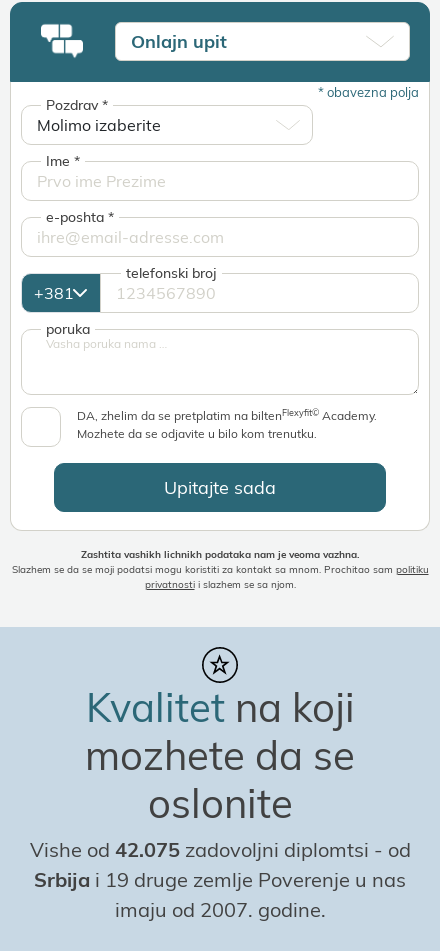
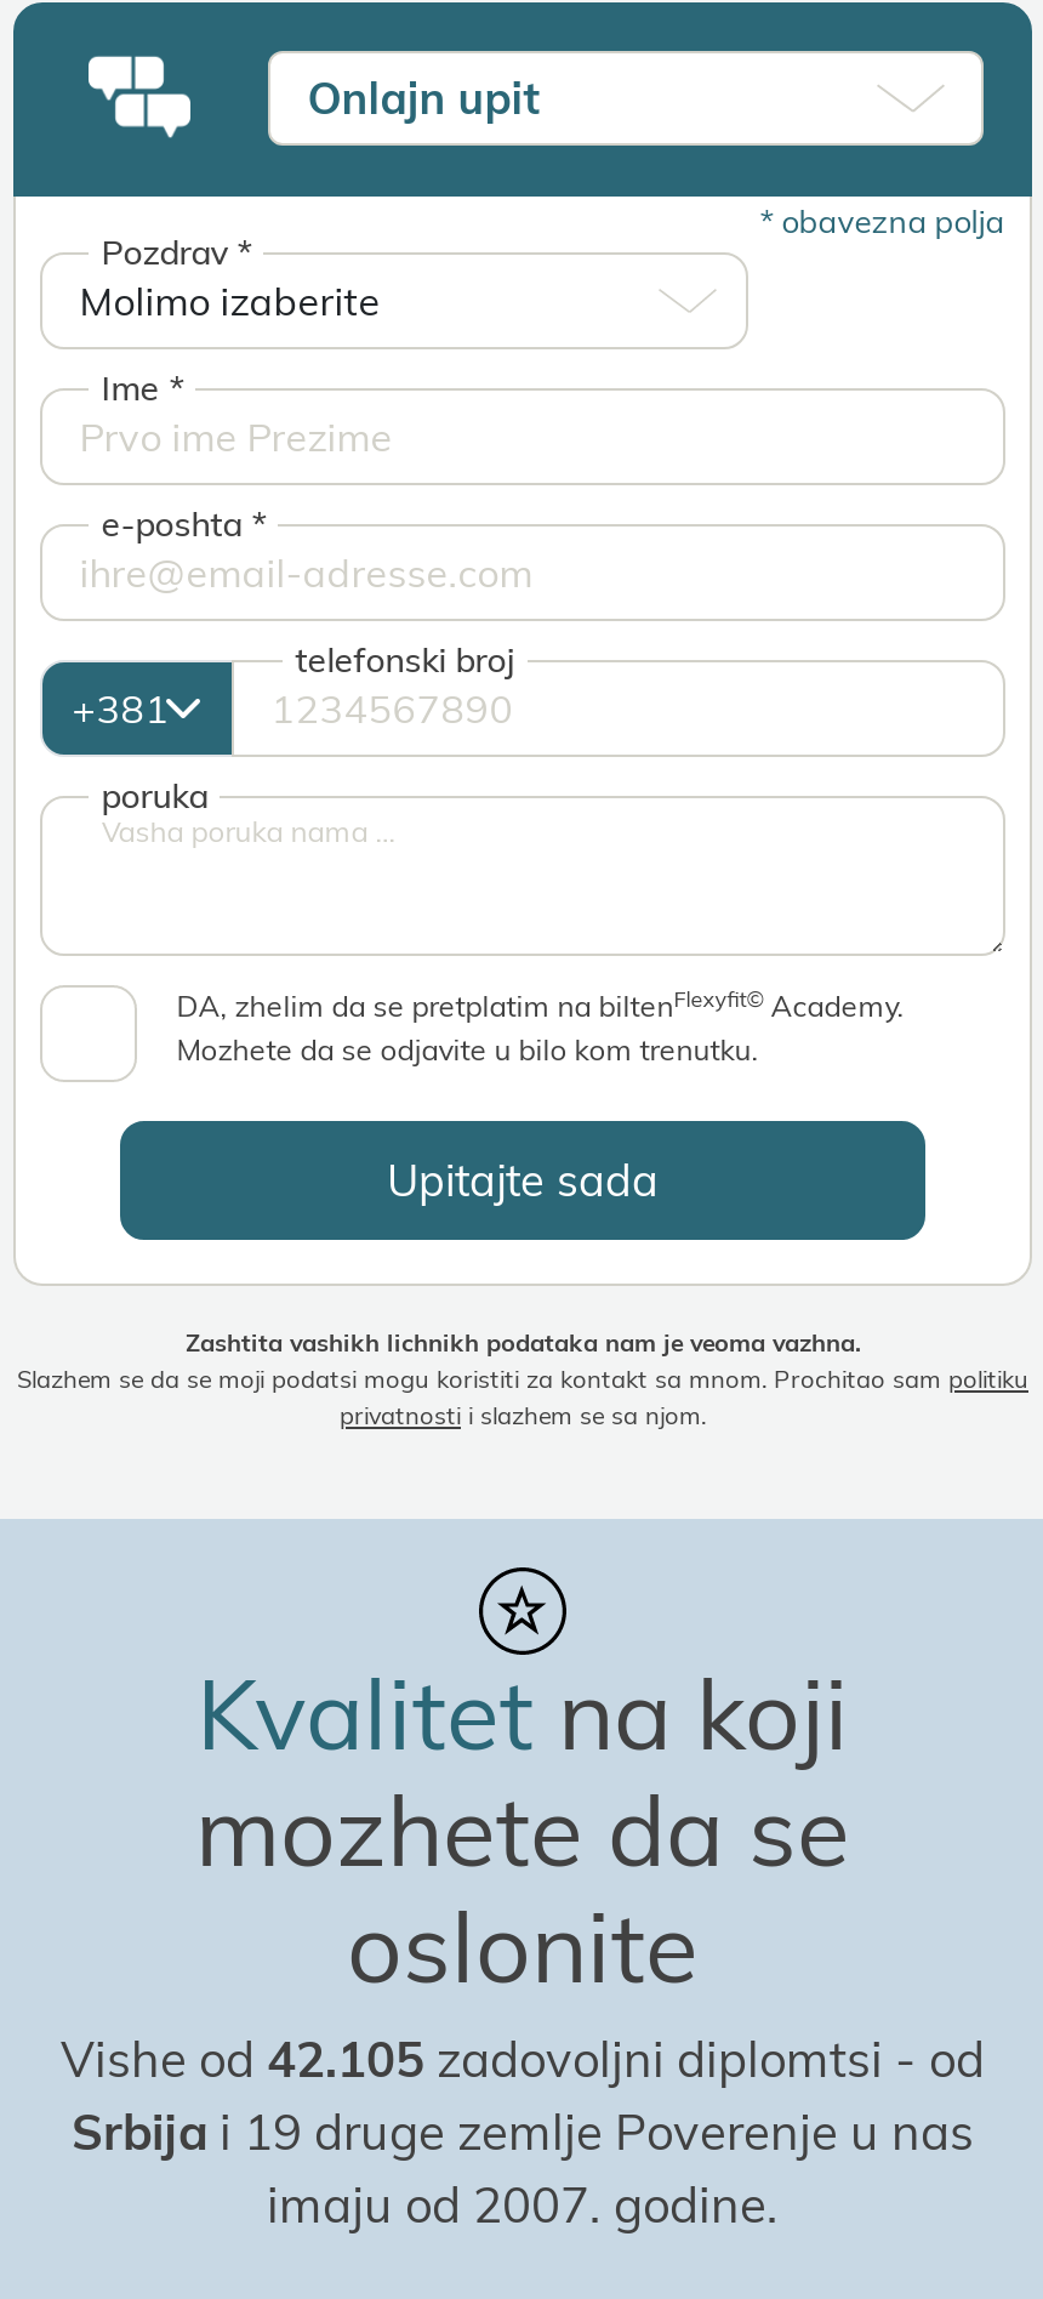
- Vishe od 42.075 zadovoljni diplomtsi - od
+ Vishe od 42.105 zadovoljni diplomtsi - od
